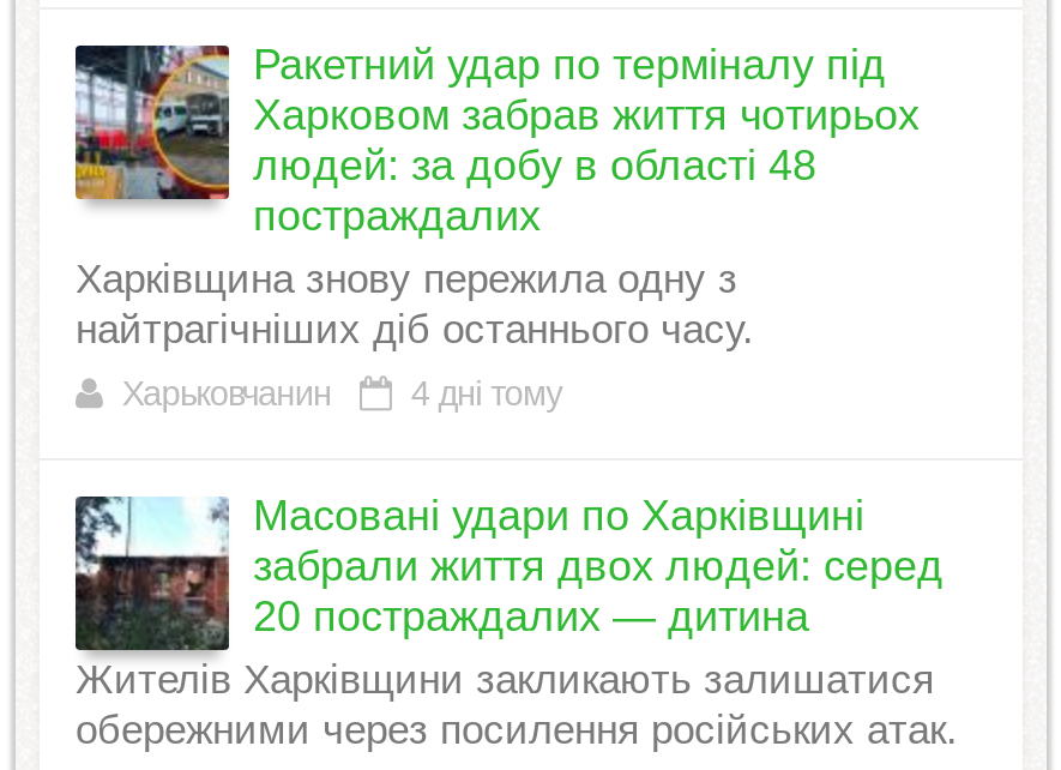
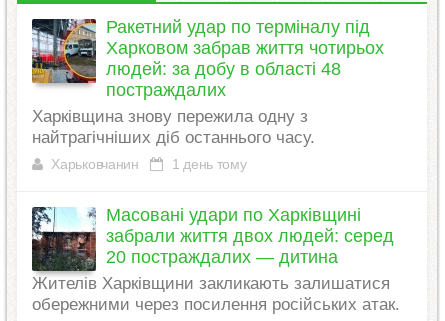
- Харьковчанин 4 дні тому
+ Харьковчанин 1 день тому
